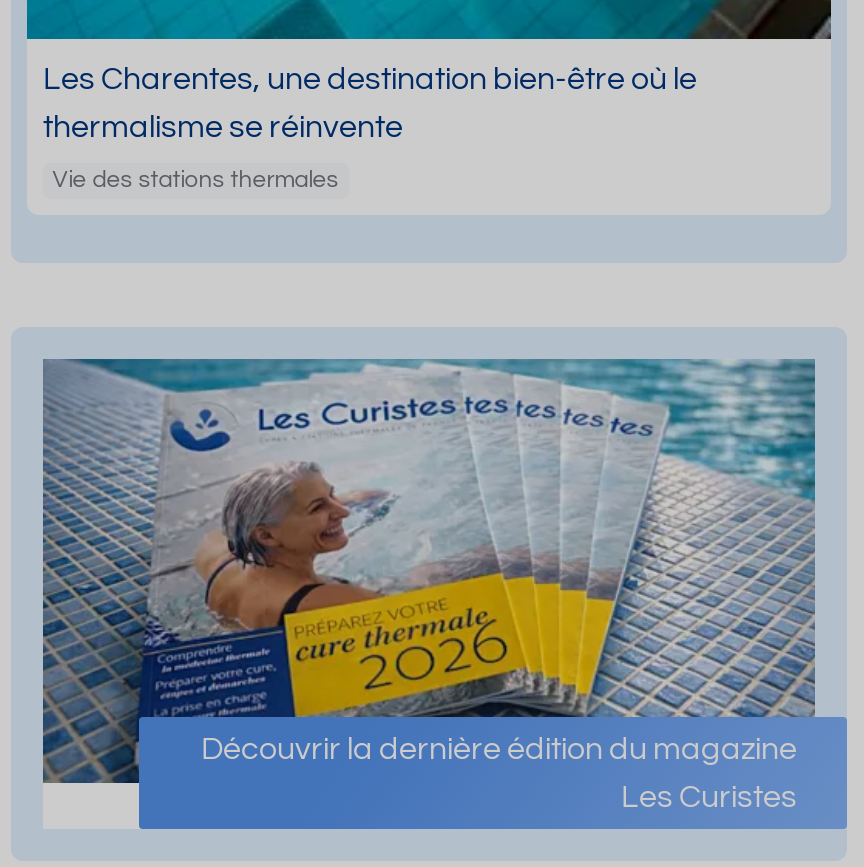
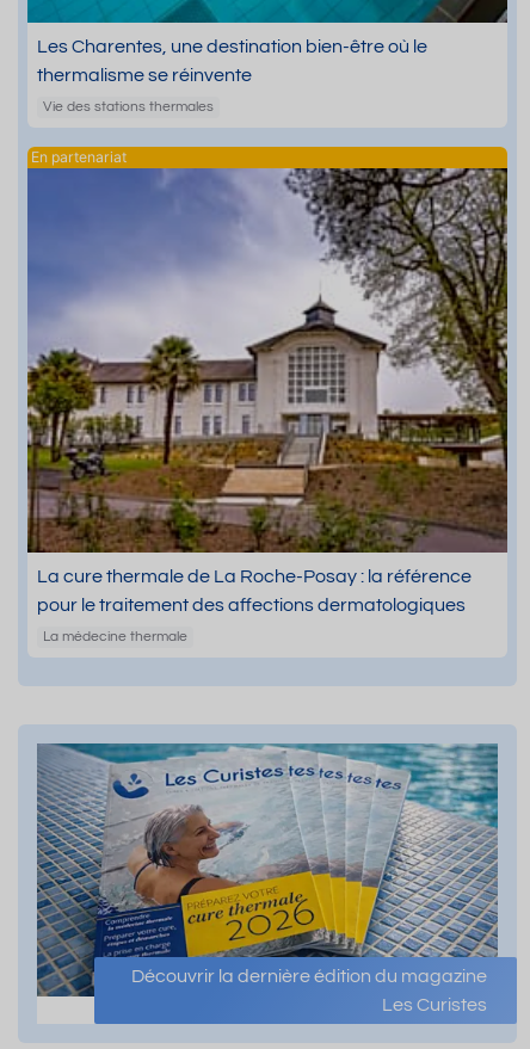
+ [image]
+ La cure thermale de La Roche-Posay : la référence
+ pour le traitement des affections dermatologiques
+ La médecine thermale
